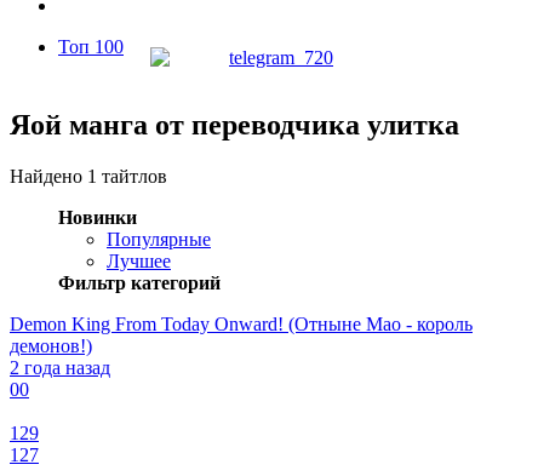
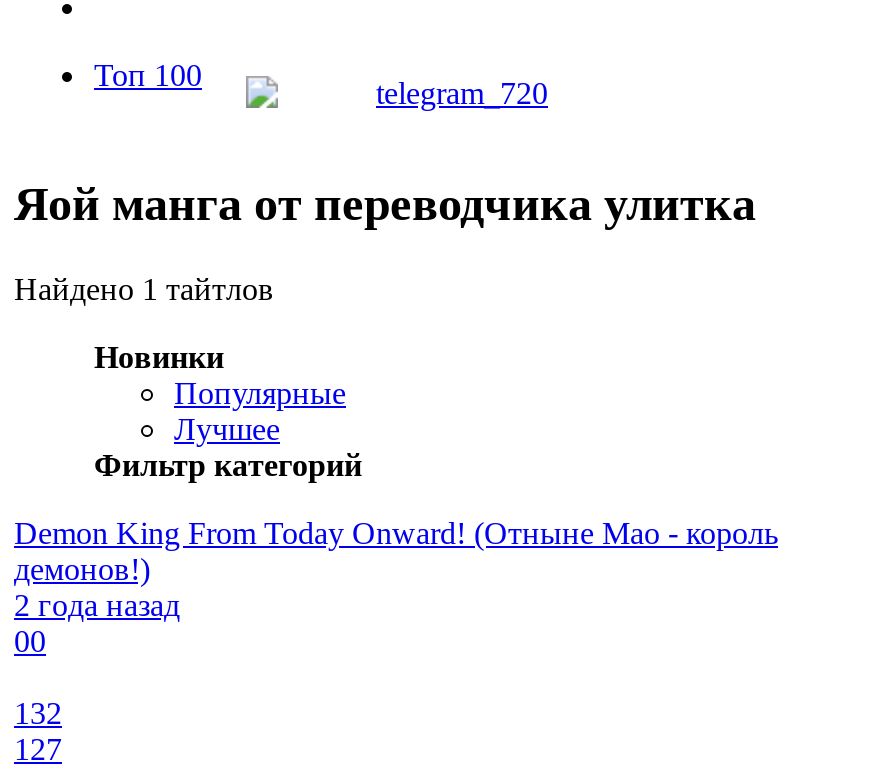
- 129
+ 132
